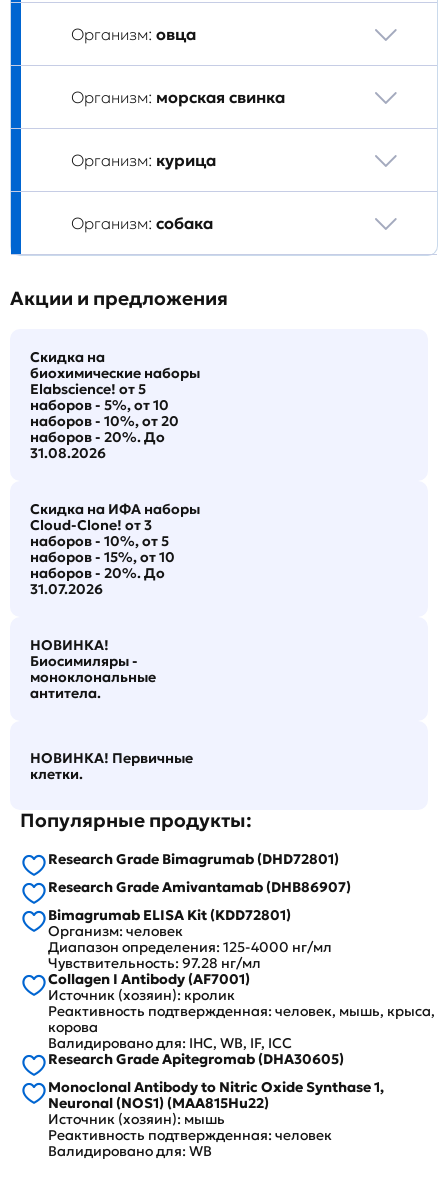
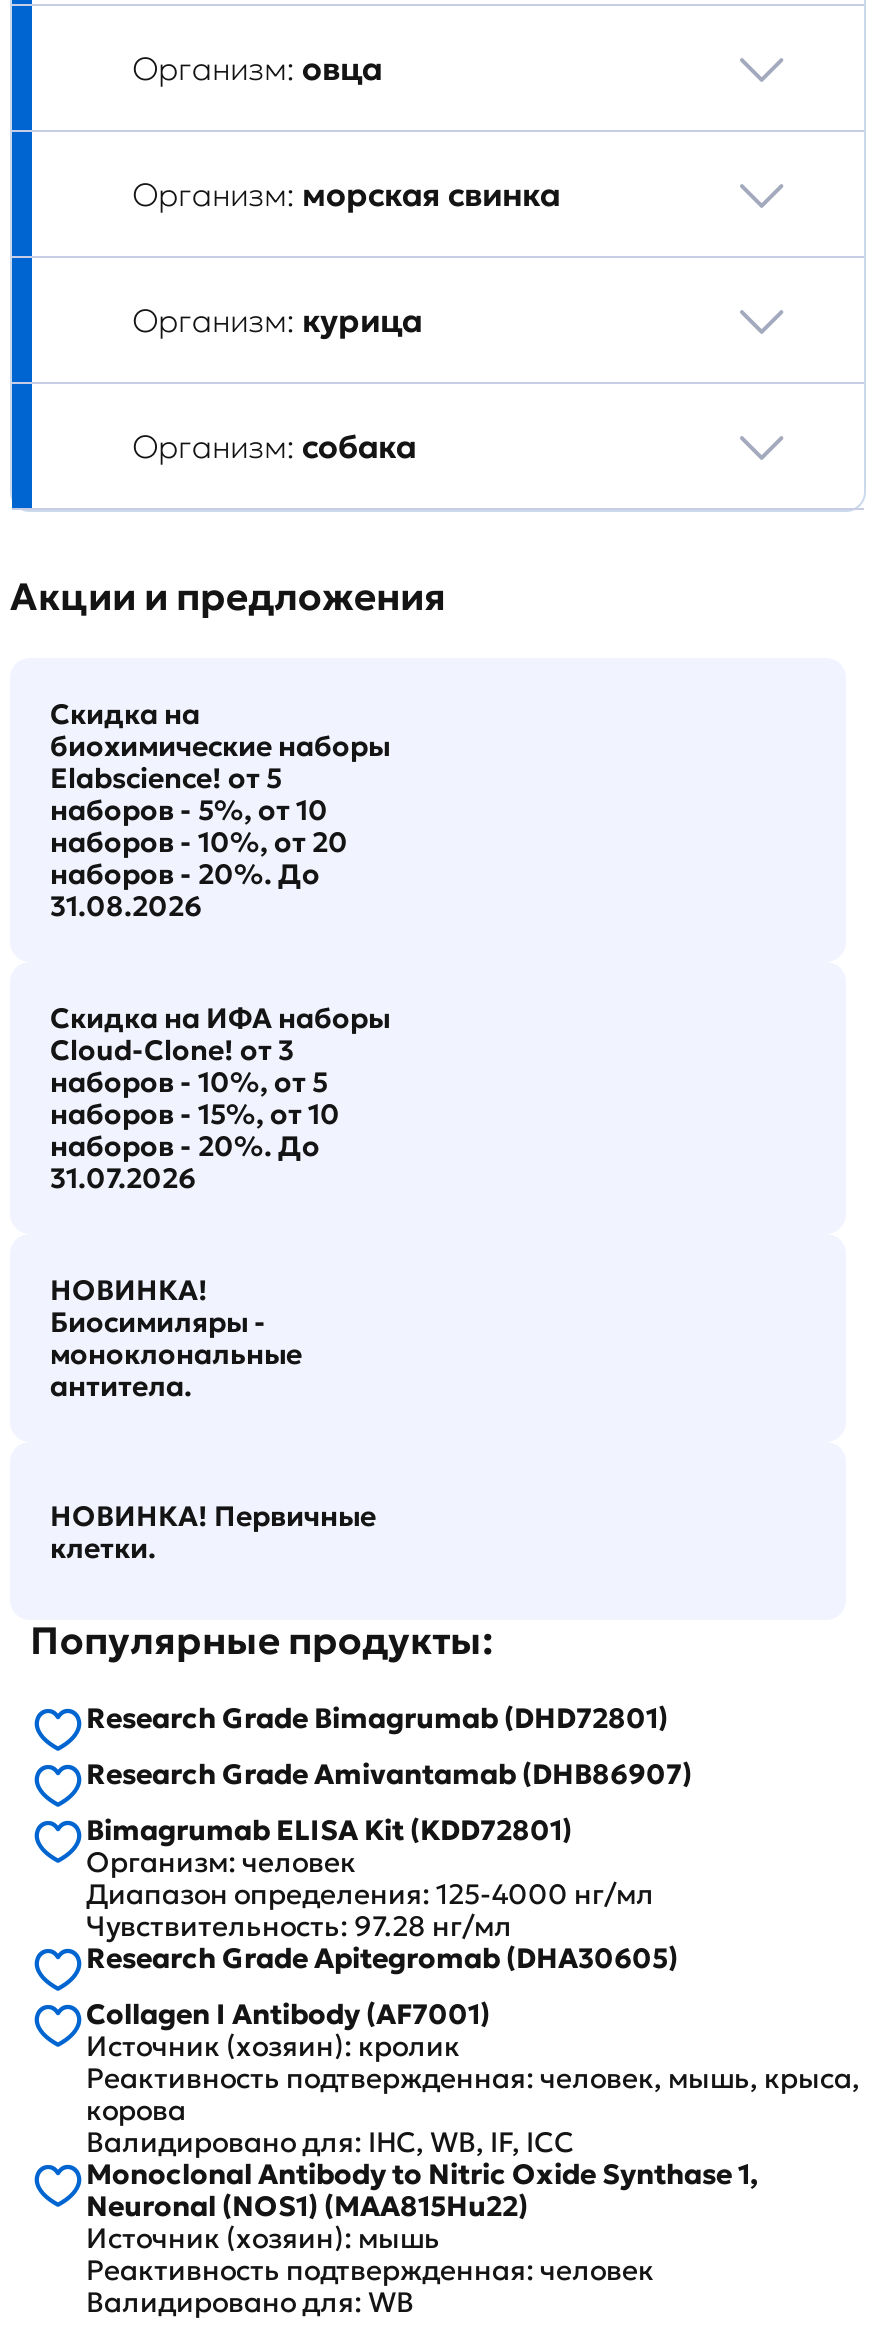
moved down: Collagen I Antibody (AF7001) | Источник (хозяин): кролик | Реактивность подтвержденная: человек, мышь, крыса, | корова | Валидировано для: IHC, WB, IF, ICC

moved up: Research Grade Apitegromab (DHA30605)
